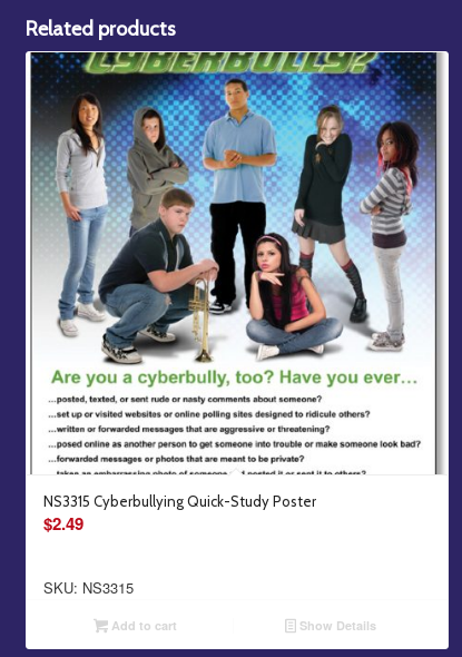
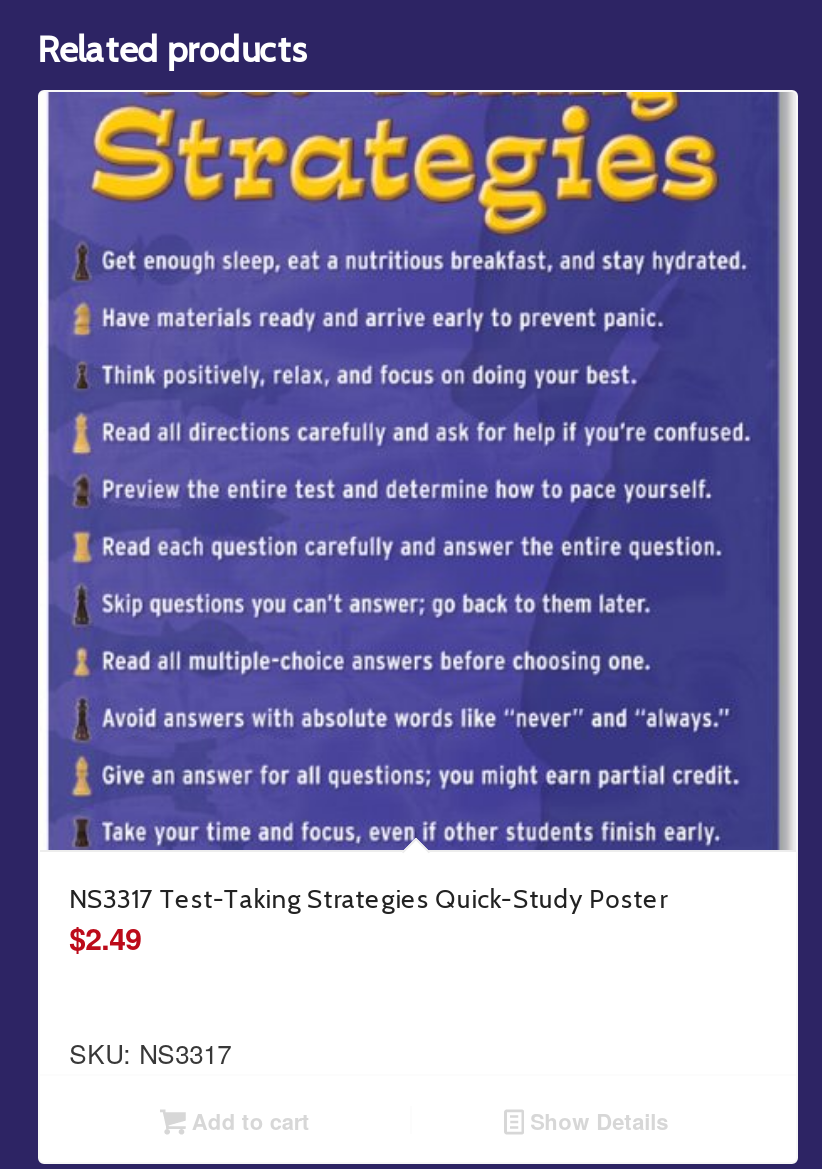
- [image]
- NS3315 Cyberbullying Quick-Study Poster
+ [image]
+ NS3317 Test-Taking Strategies Quick-Study Poster

- SKU: NS3315
+ SKU: NS3317
